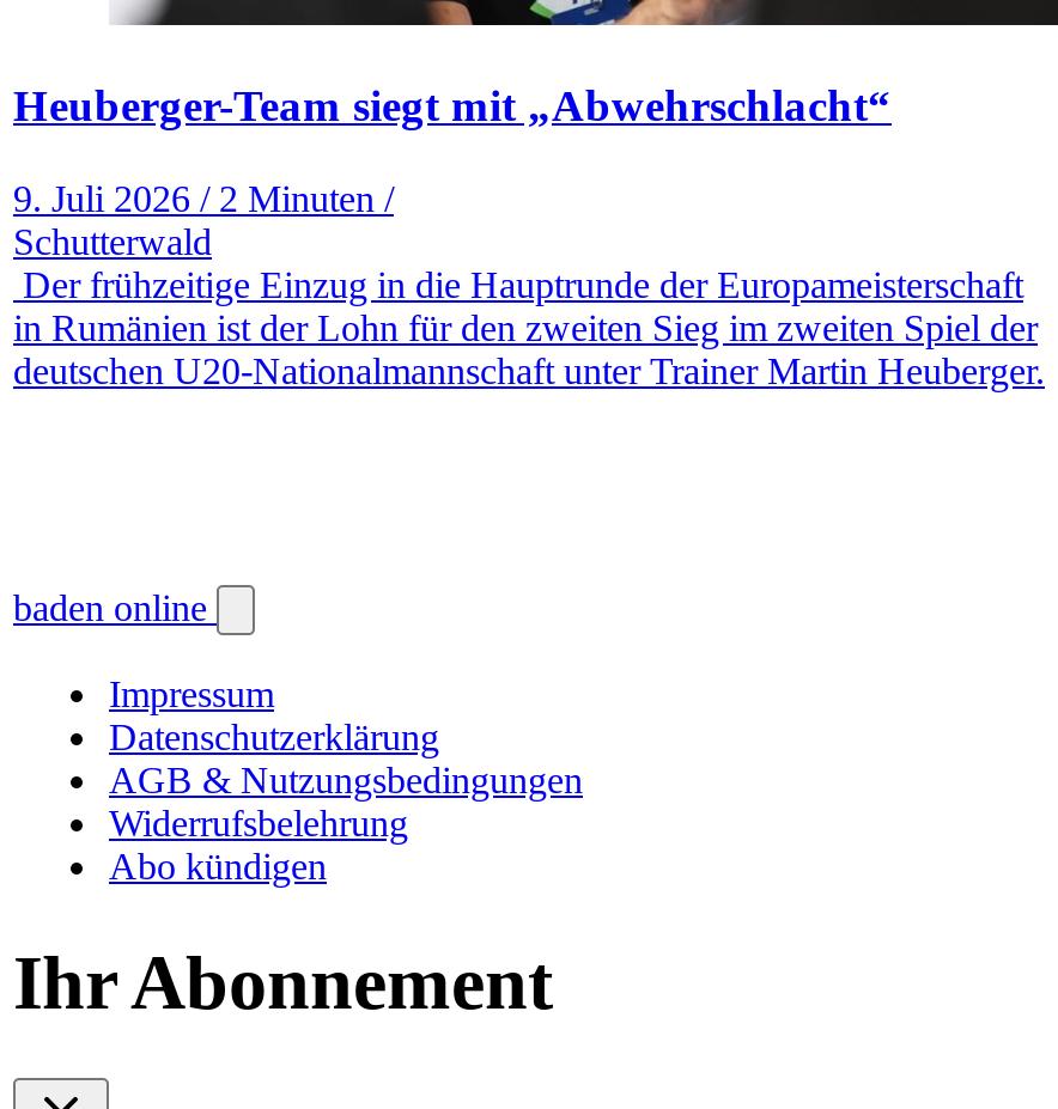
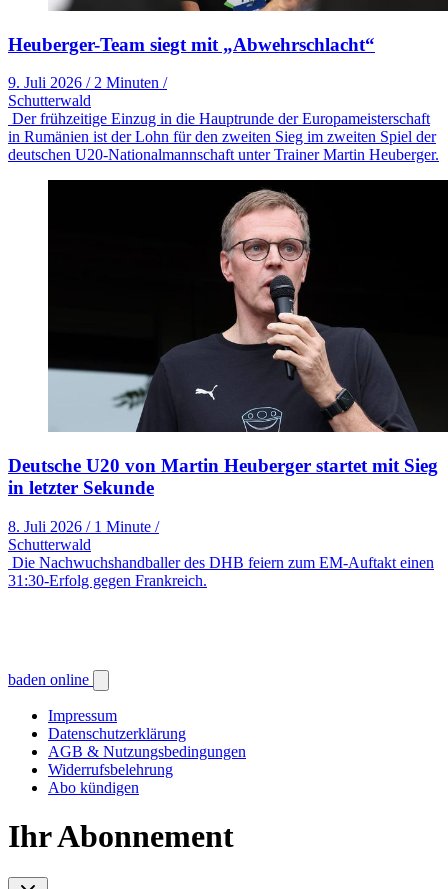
+ [image]
+ Deutsche U20 von Martin Heuberger startet mit Sieg
+ in letzter Sekunde
+ 8. Juli 2026 / 1 Minute /
+ Schutterwald
+ Die Nachwuchshandballer des DHB feiern zum EM-Auftakt einen
+ 31:30-Erfolg gegen Frankreich.
